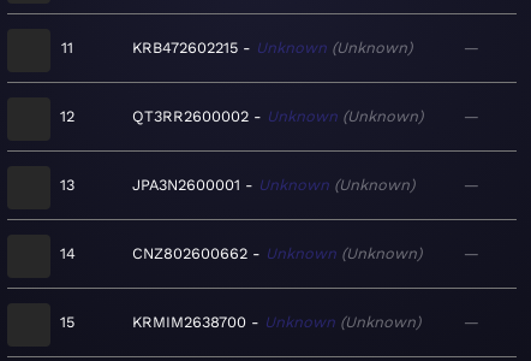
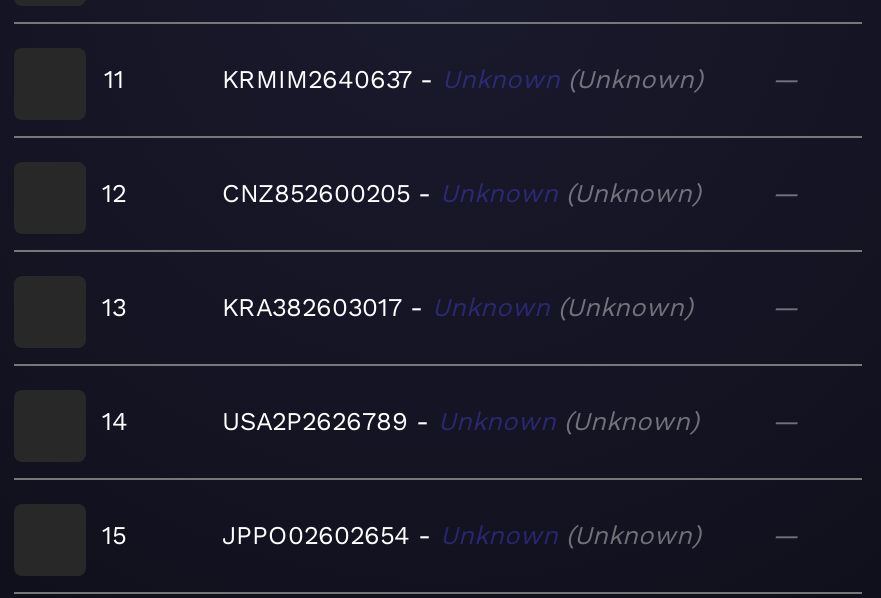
- KRB472602215
+ KRMIM2640637

- QT3RR2600002
+ CNZ852600205

- JPA3N2600001
+ KRA382603017

- CNZ802600662
+ USA2P2626789

- KRMIM2638700
+ JPPO02602654
